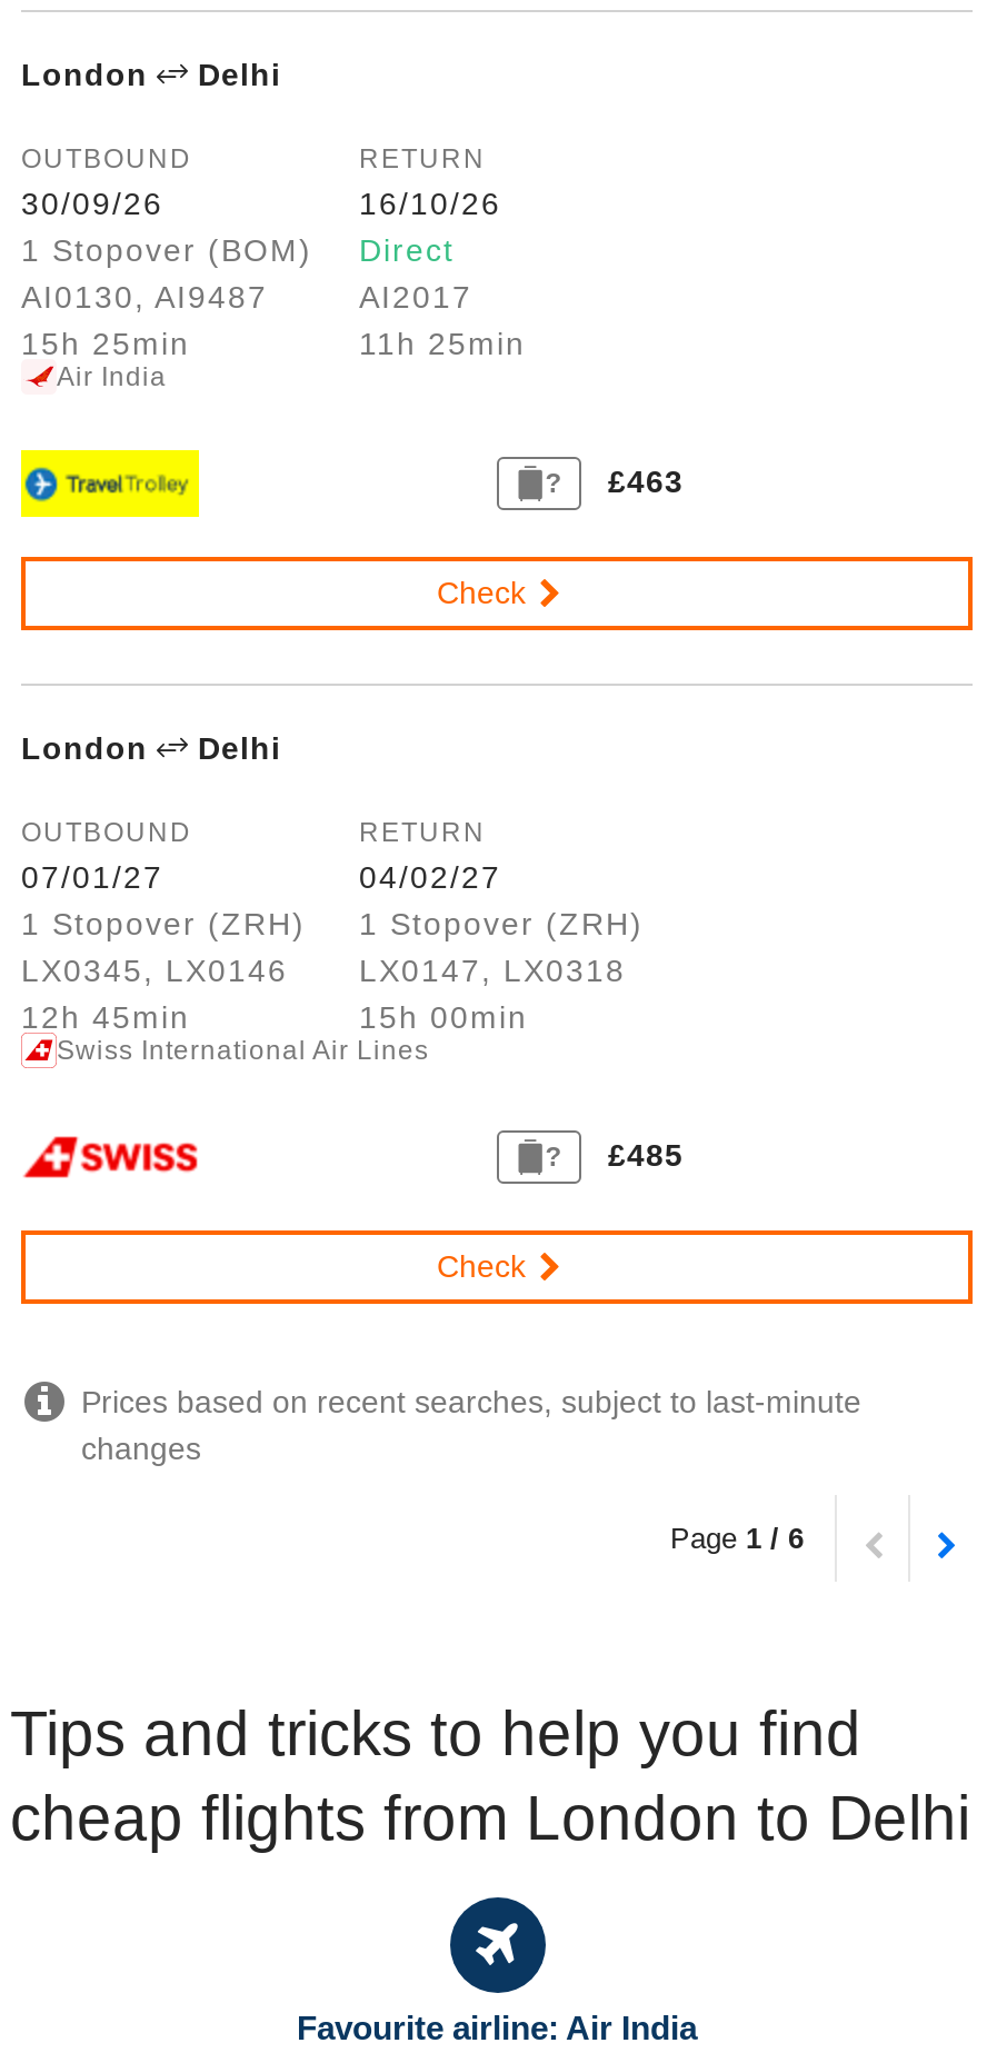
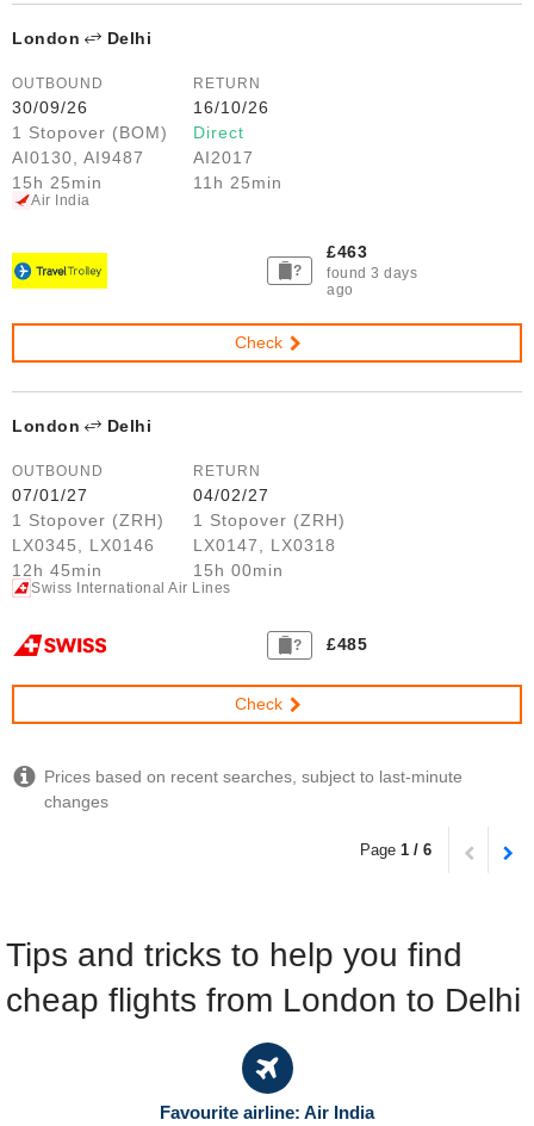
+ found 3 days
+ ago
